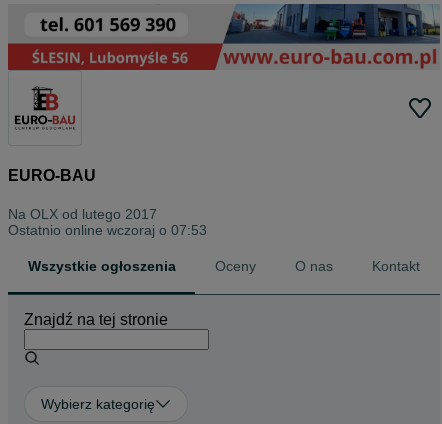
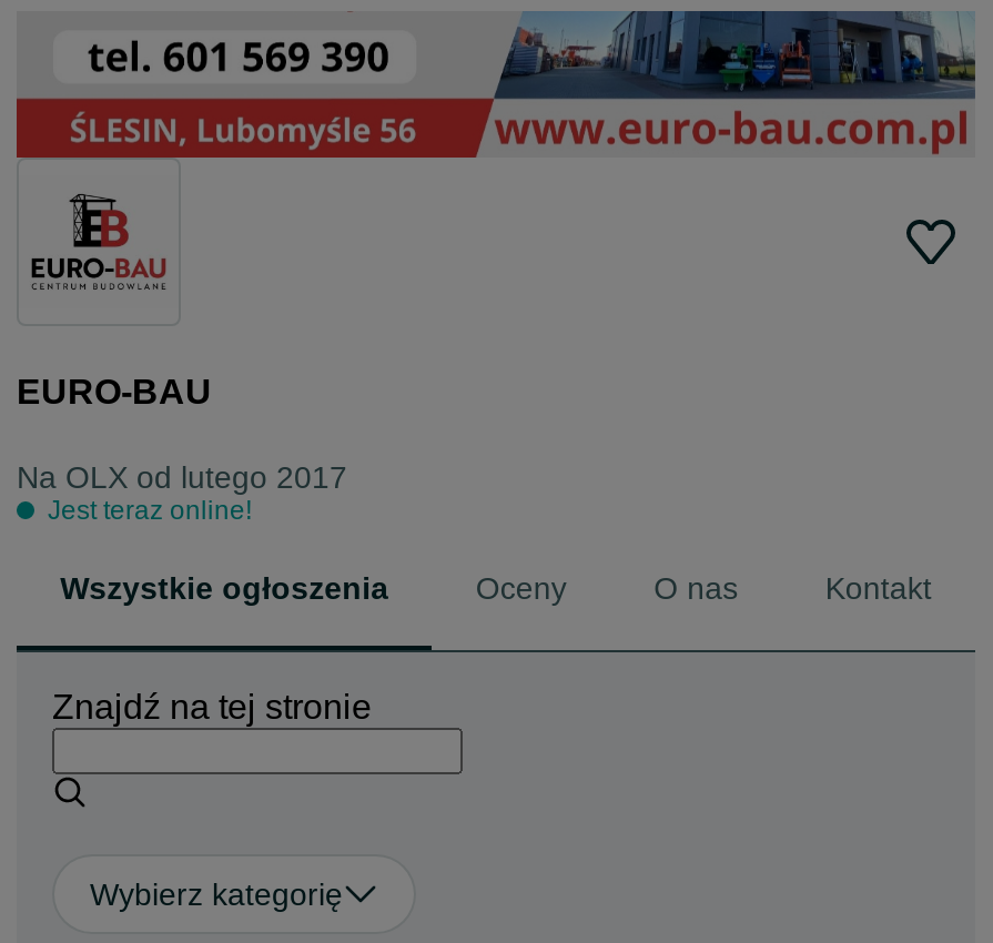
- Ostatnio online wczoraj o 07:53
+ Jest teraz online!
